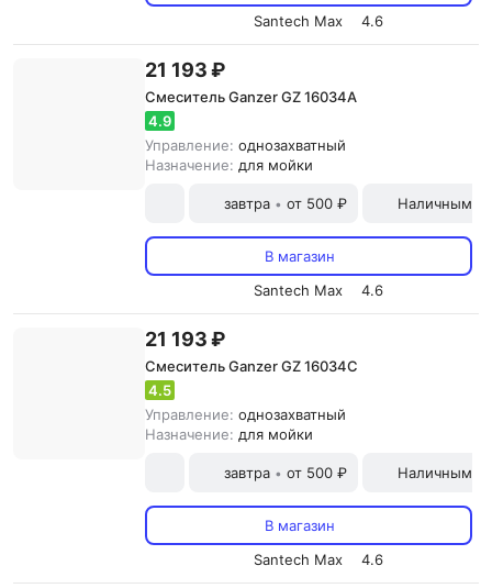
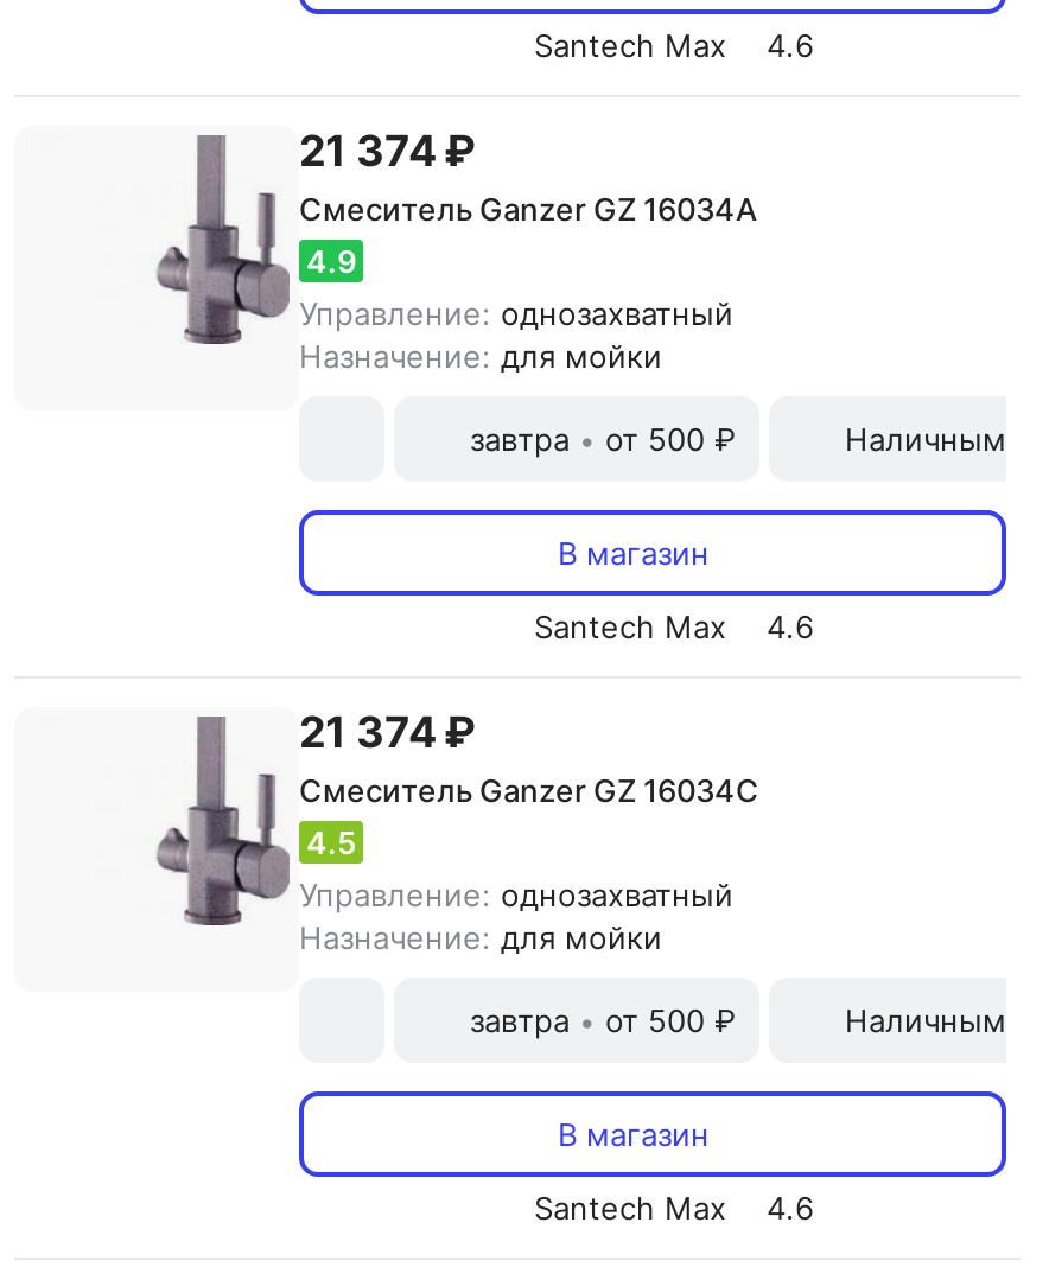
+ [image]

- 21 193 ₽
+ 21 374 ₽

+ [image]

- 21 193 ₽
+ 21 374 ₽
